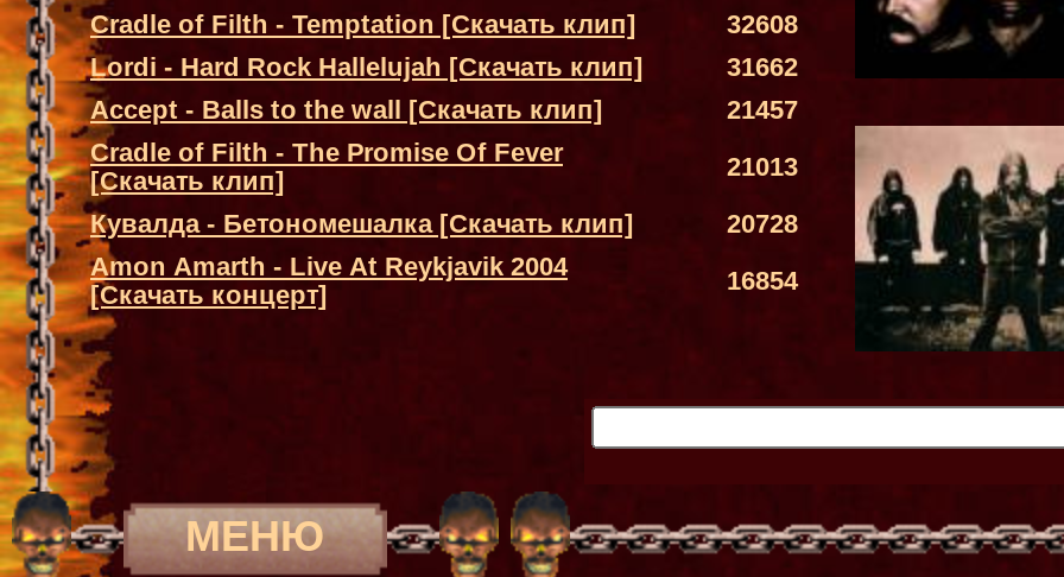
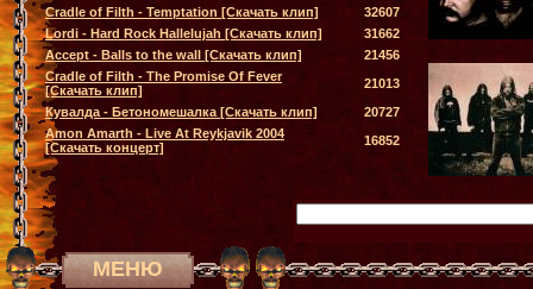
- 32608
+ 32607

- 21457
+ 21456

- 20728
+ 20727

- 16854
+ 16852
